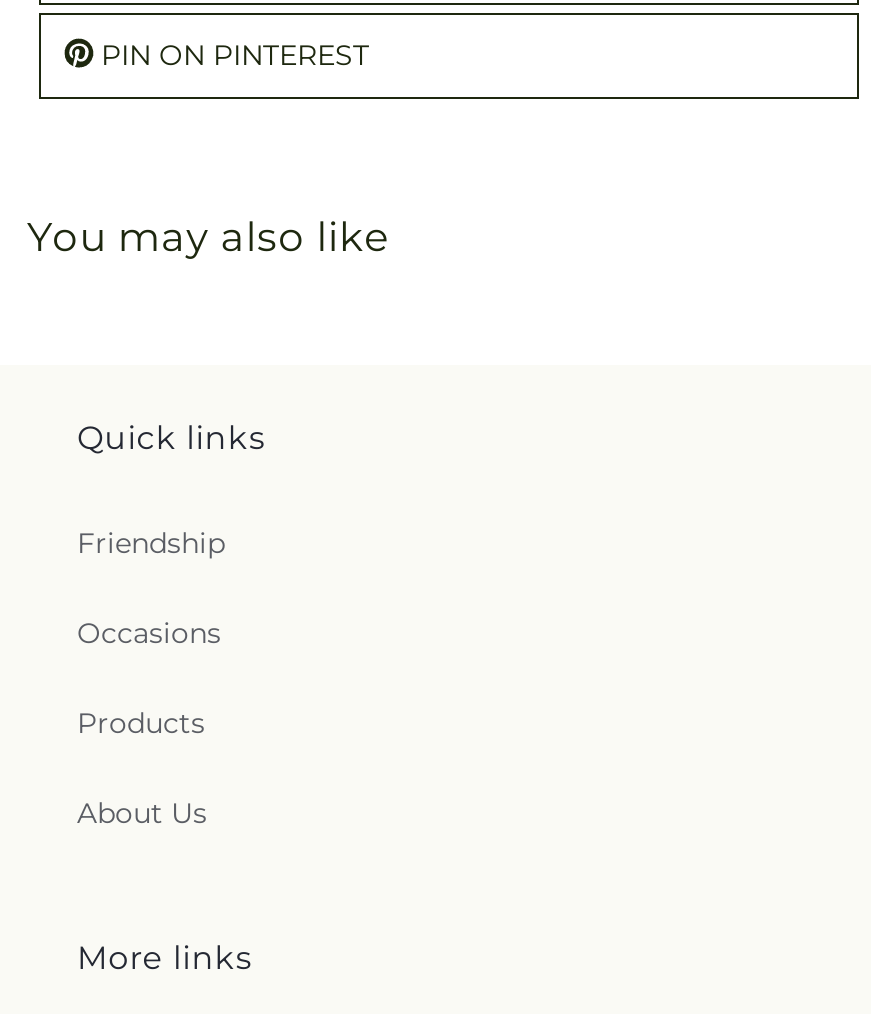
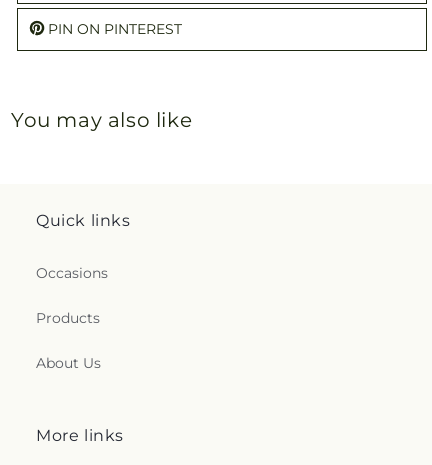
- Friendship
